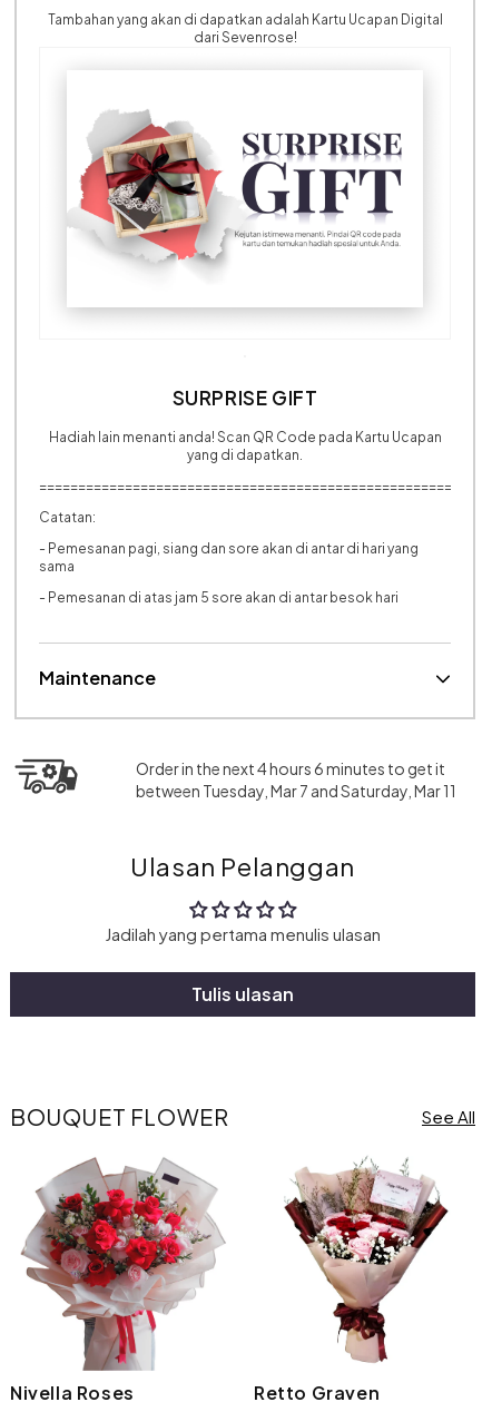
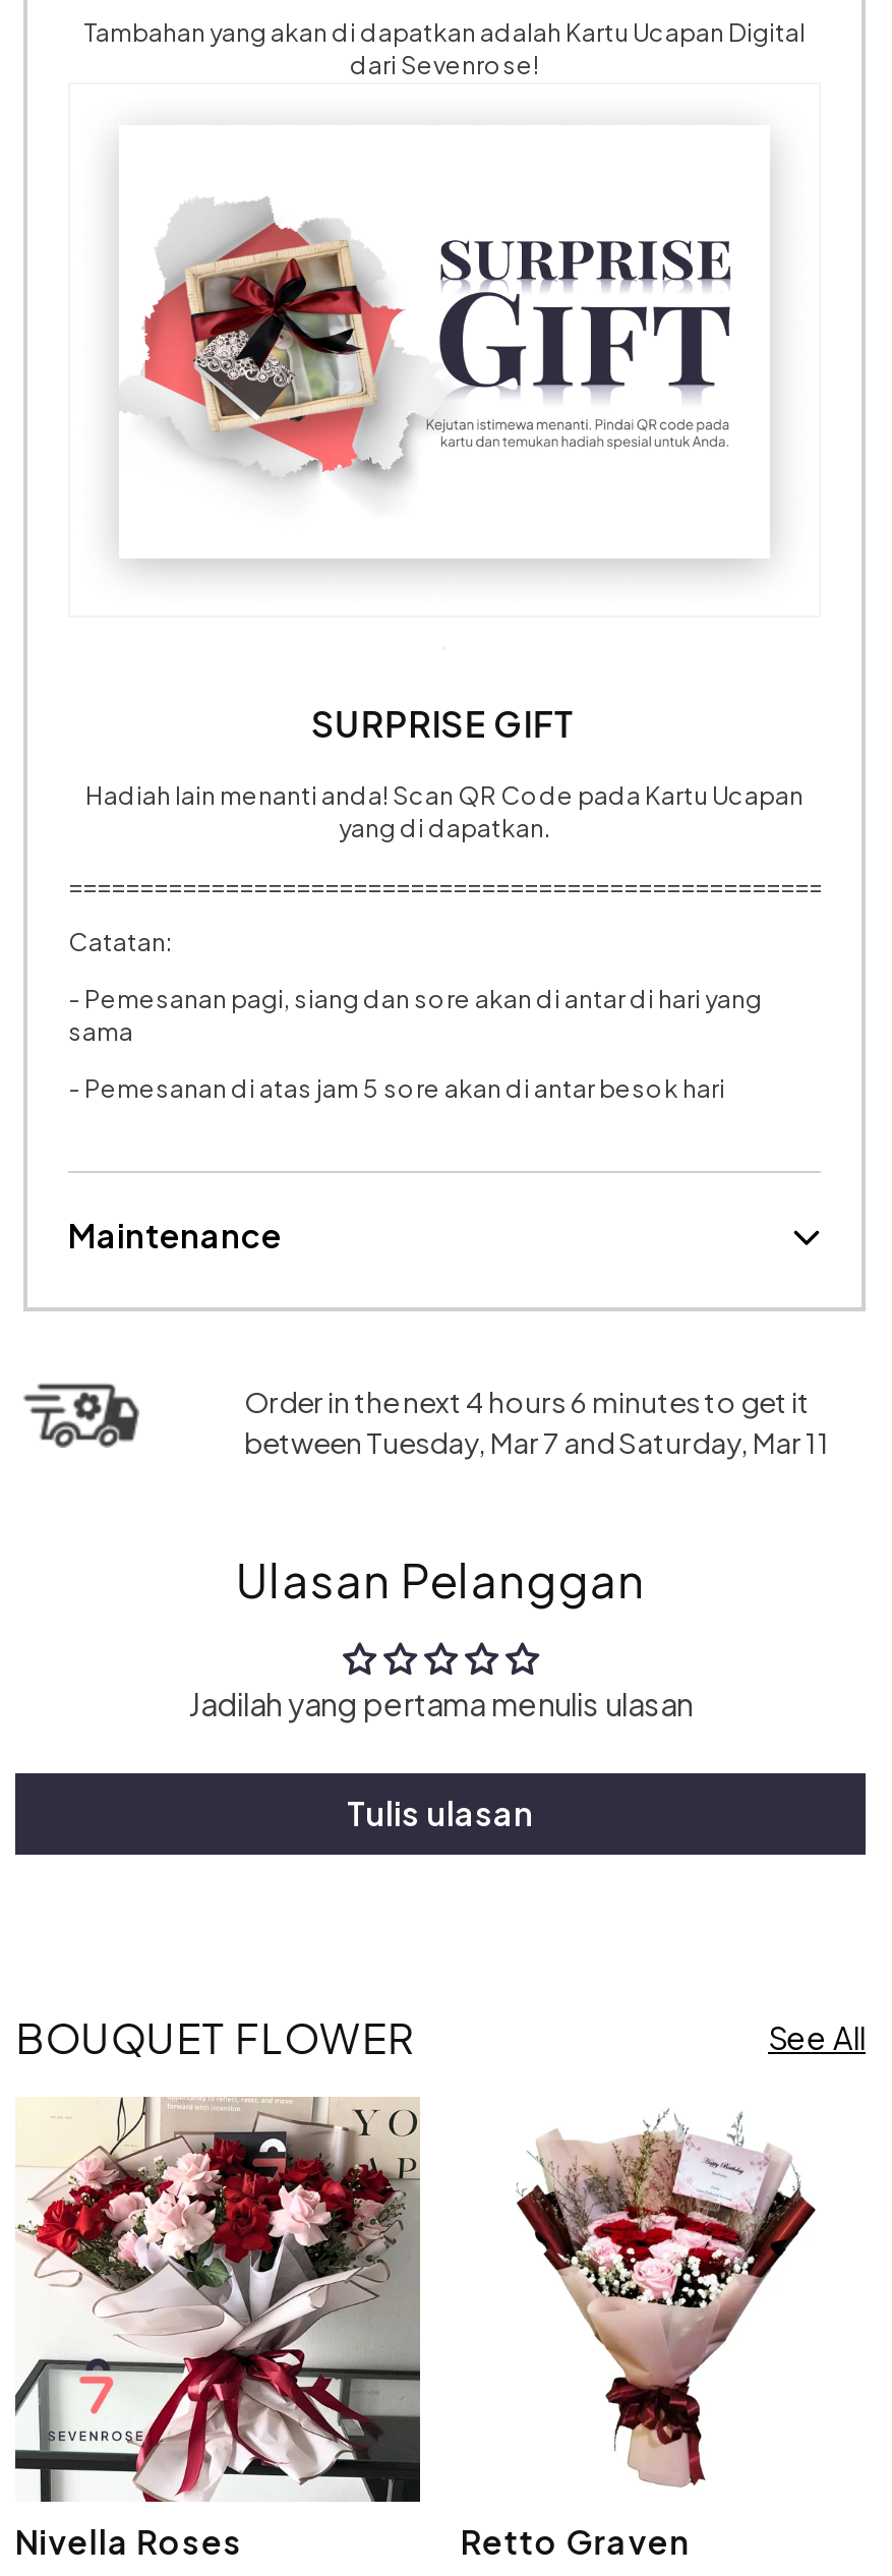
- [image]
+ [image]
